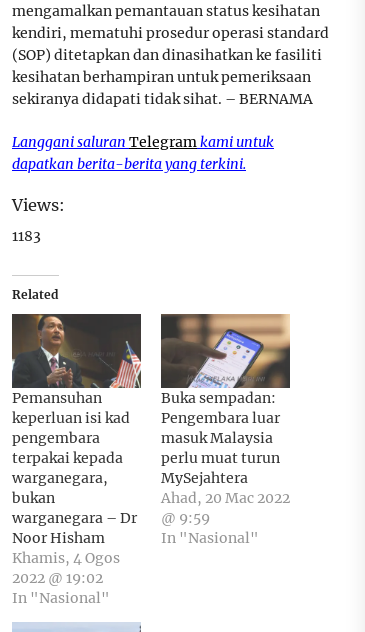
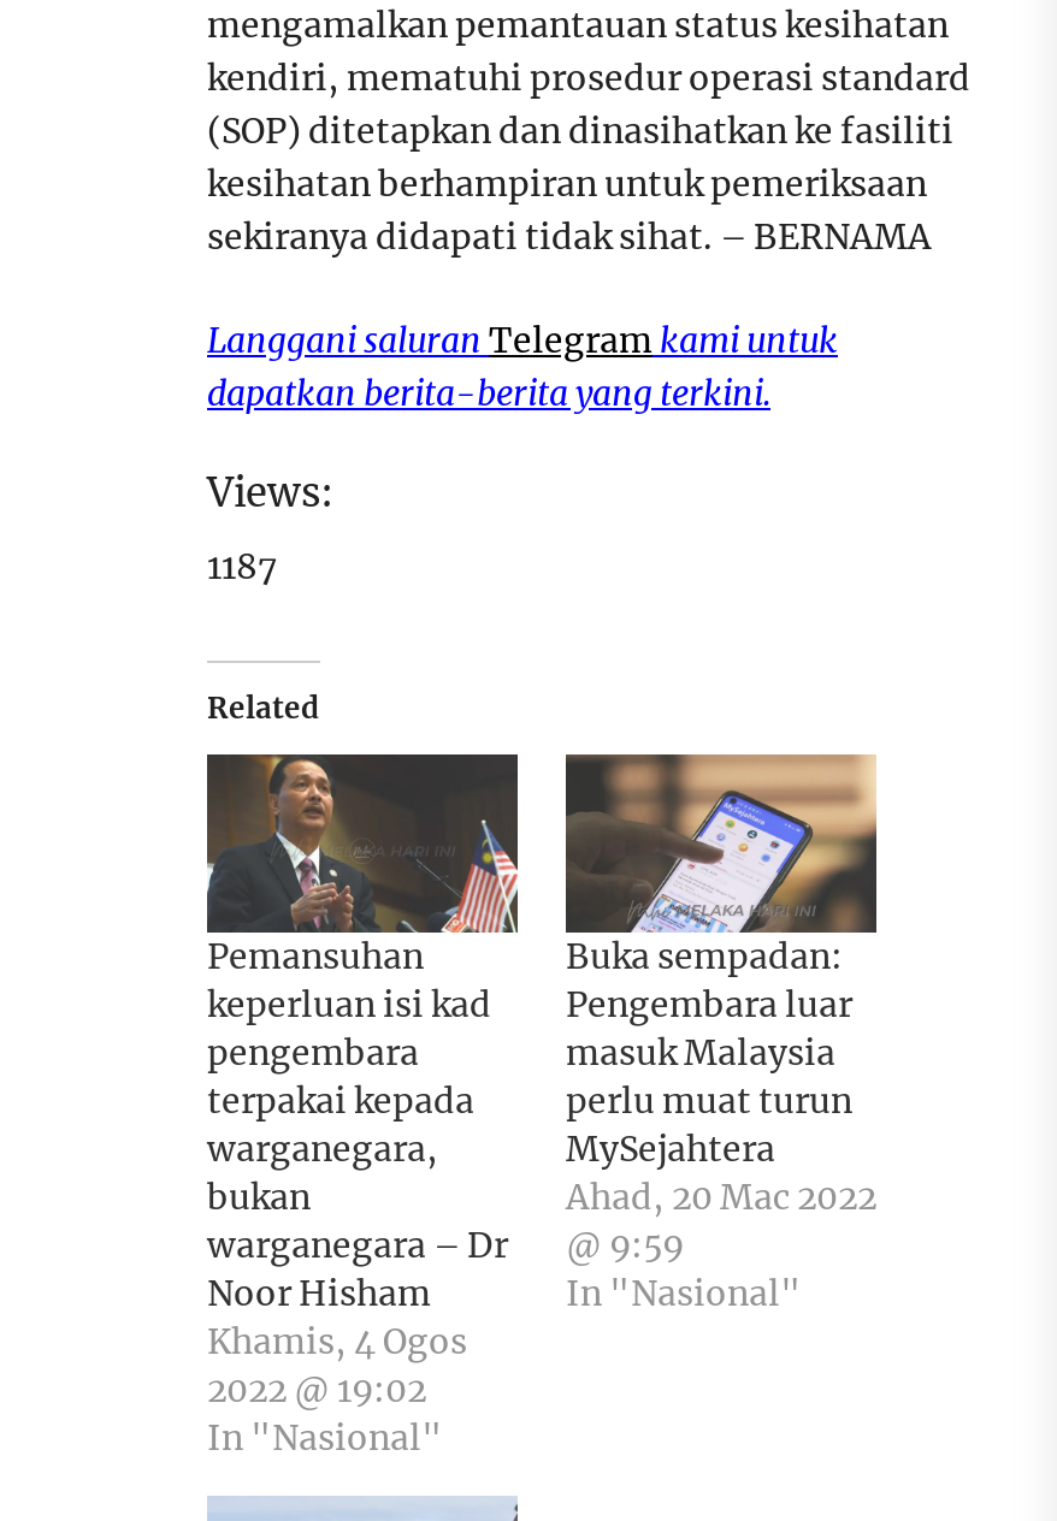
- 1183
+ 1187
